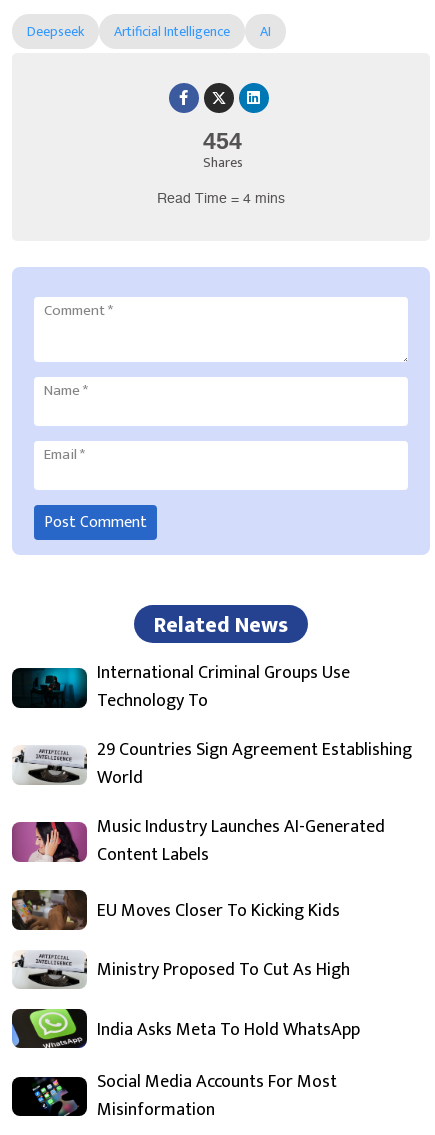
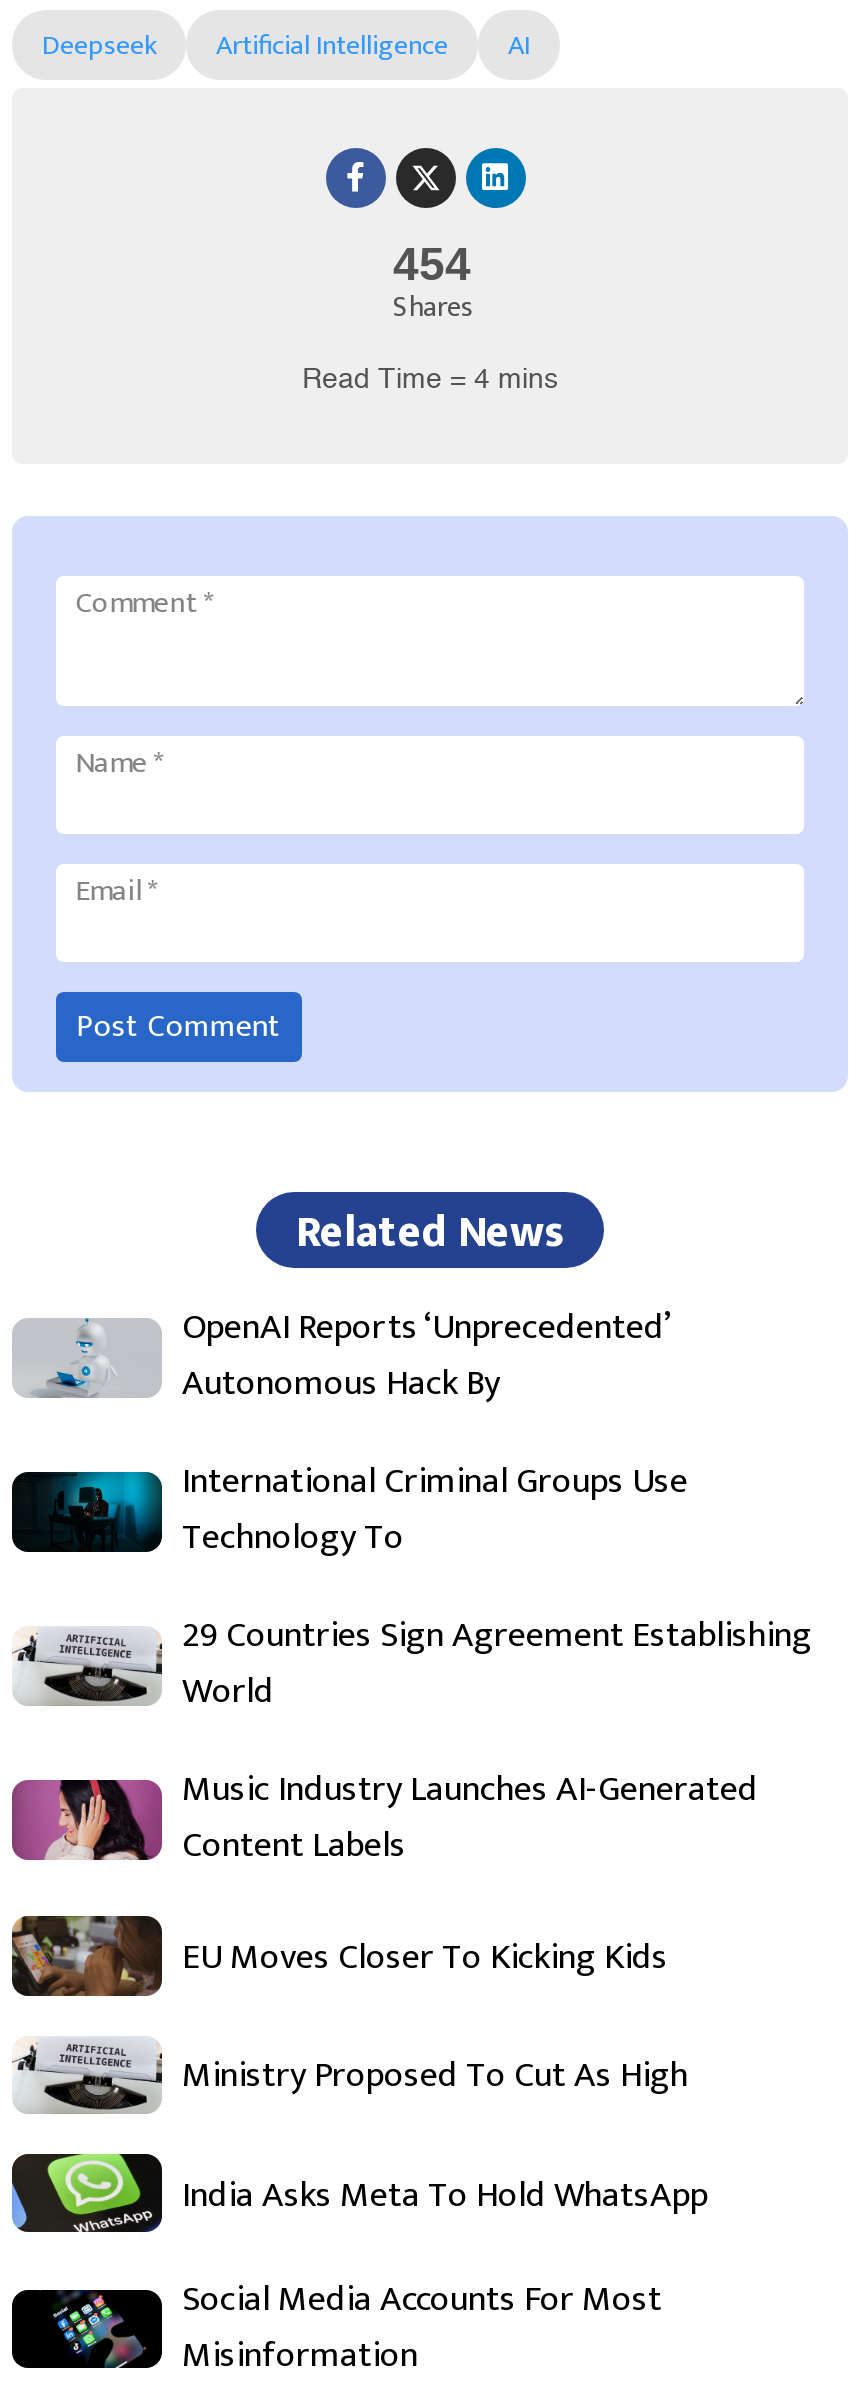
+ [image]
+ OpenAI Reports ‘Unprecedented’
+ Autonomous Hack By
